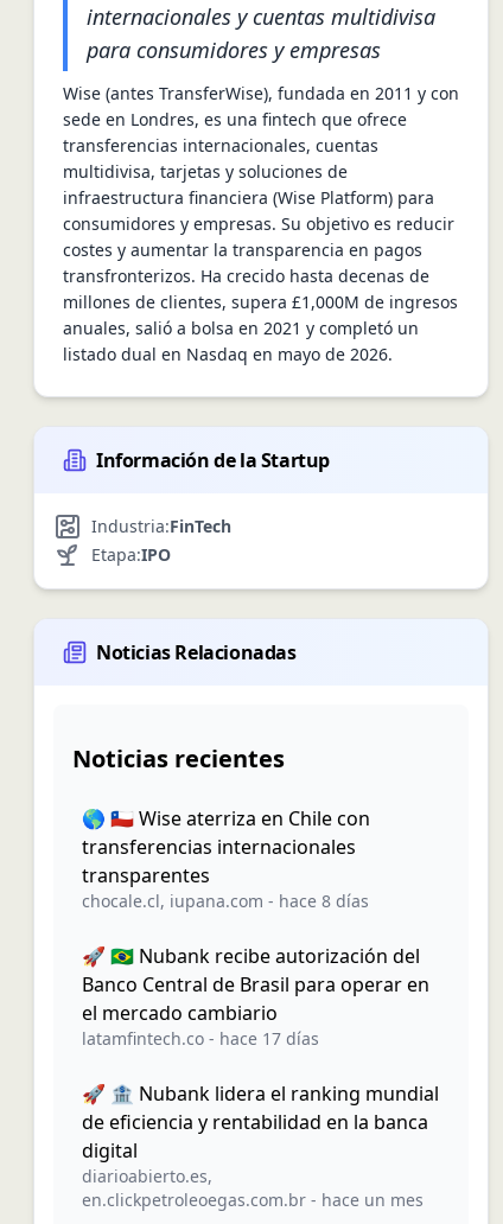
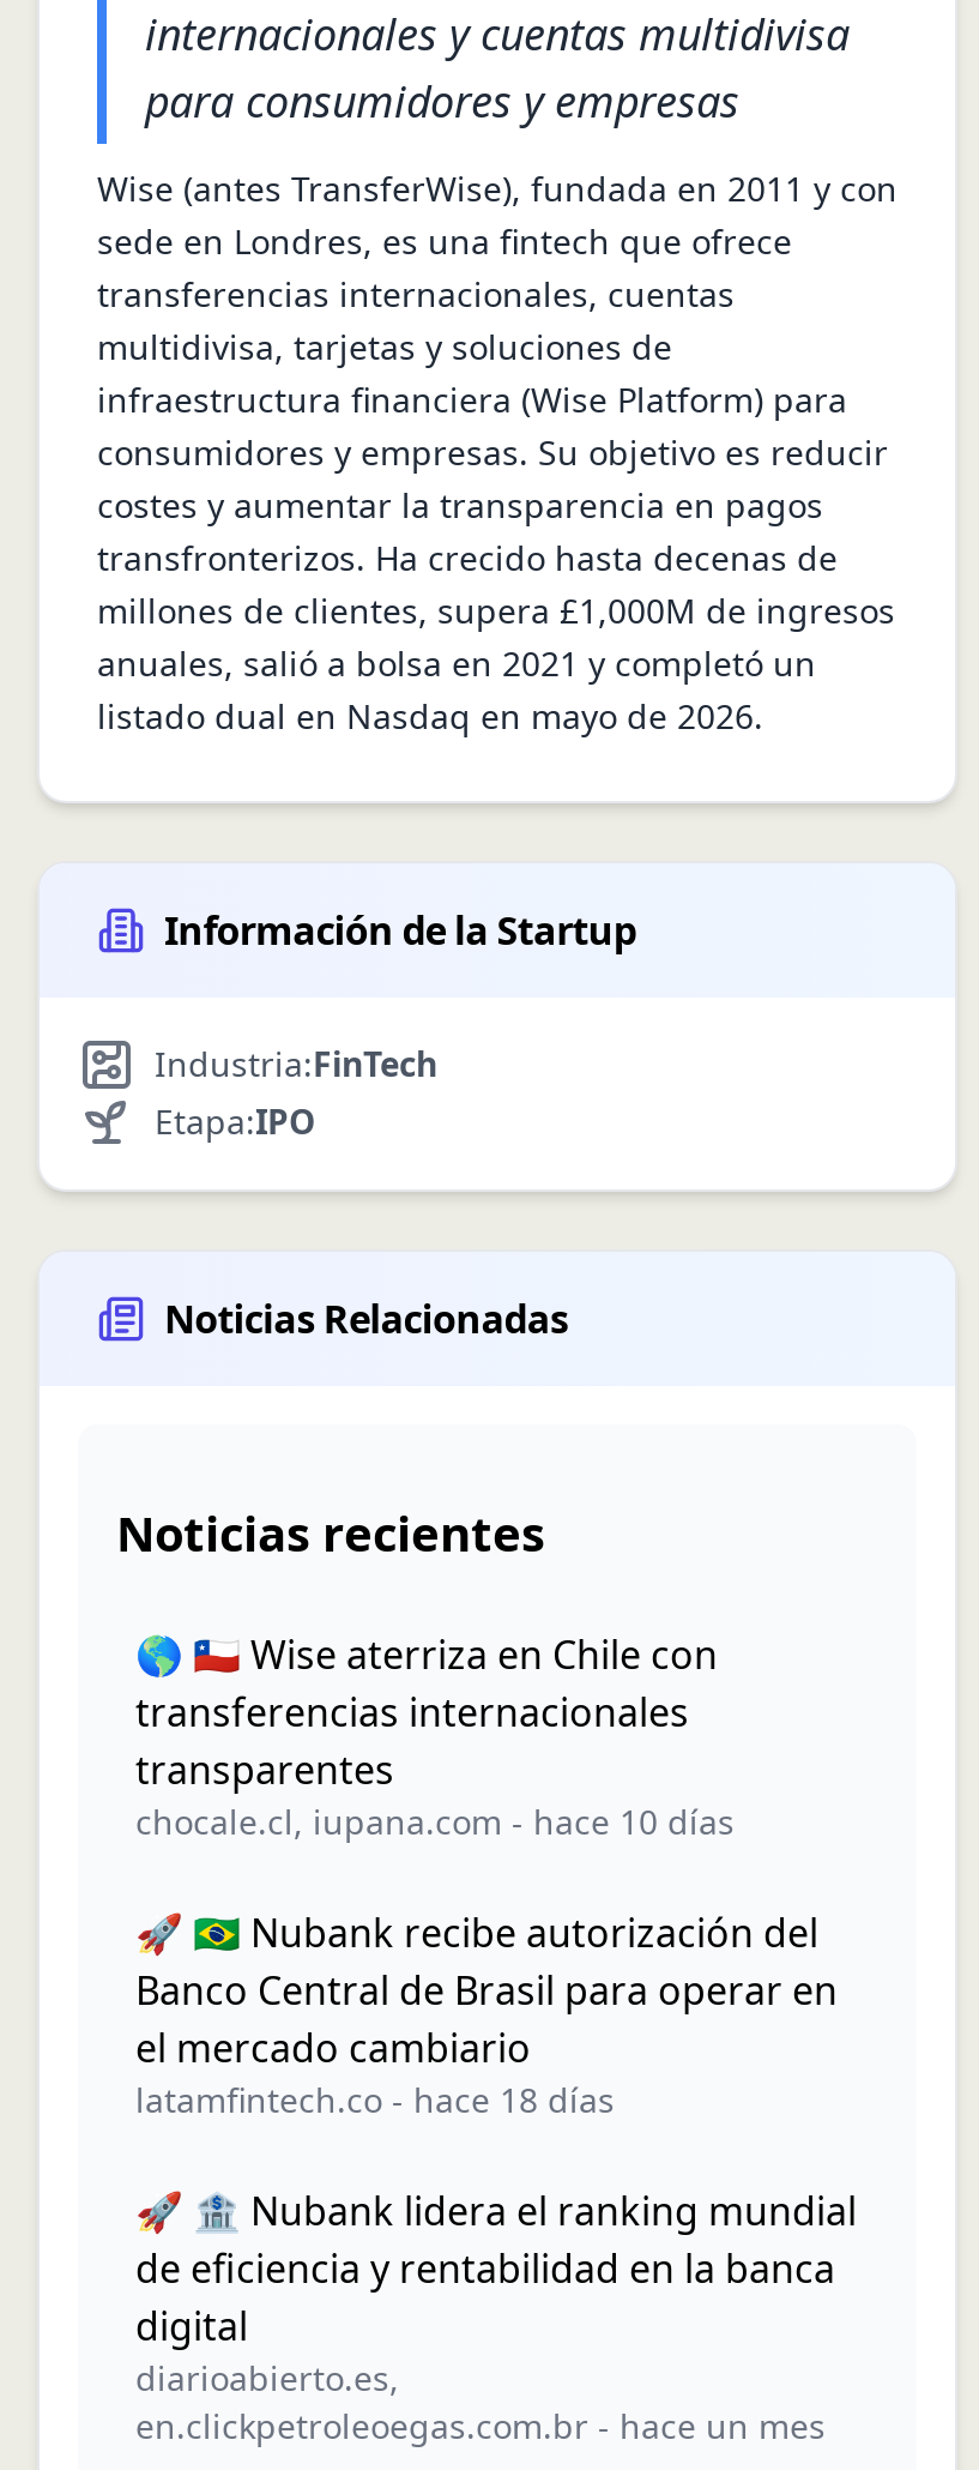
- chocale.cl, iupana.com - hace 8 días
+ chocale.cl, iupana.com - hace 10 días

- latamfintech.co - hace 17 días
+ latamfintech.co - hace 18 días
